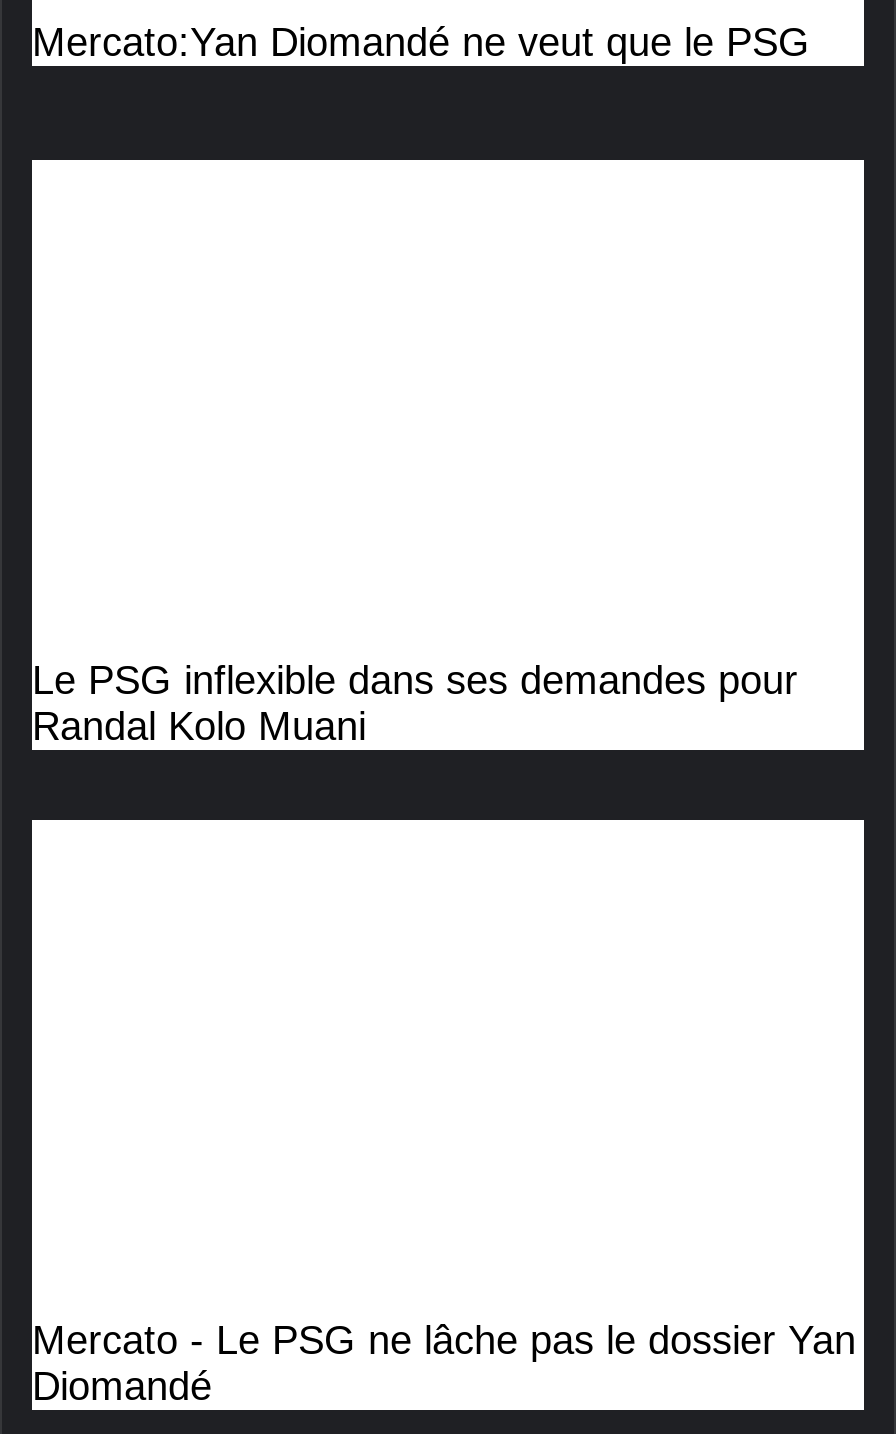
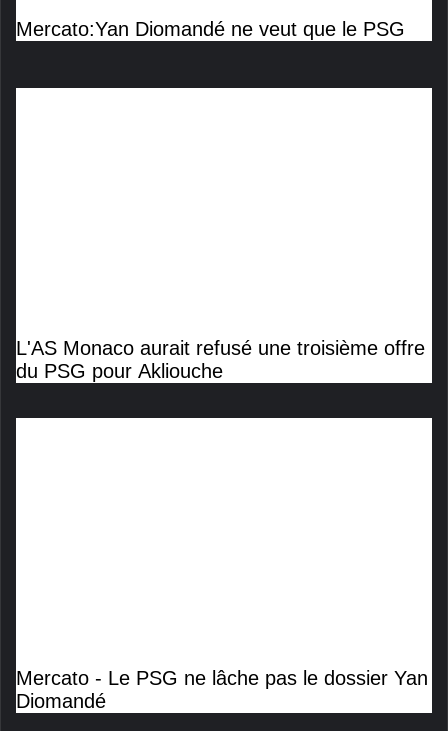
- Le PSG inflexible dans ses demandes pour
- Randal Kolo Muani
+ L'AS Monaco aurait refusé une troisième offre
+ du PSG pour Akliouche
